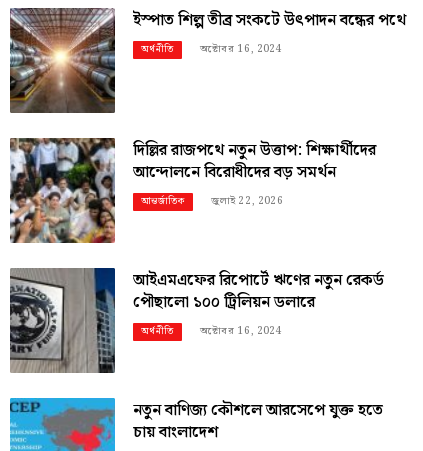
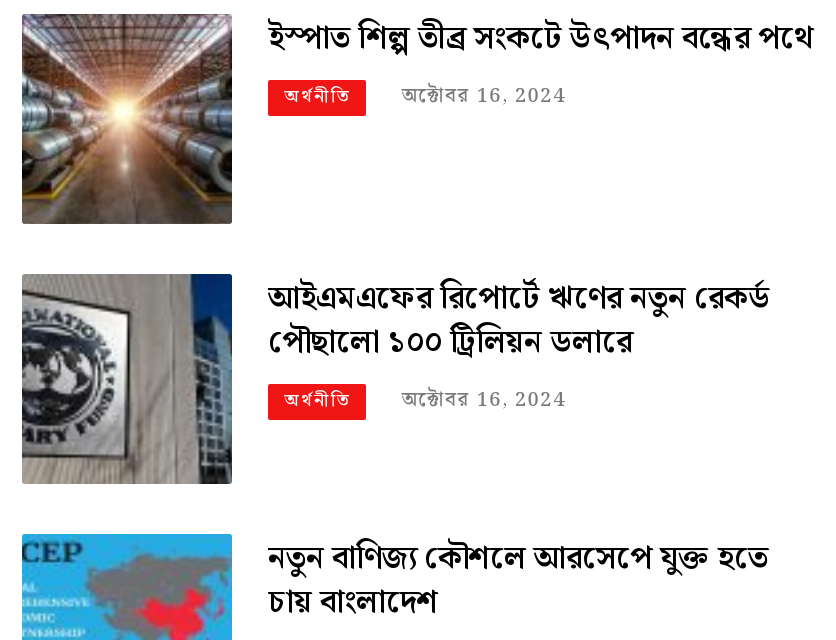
- [image]
- দিল্লির রাজপথে নতুন উত্তাপ: শিক্ষার্থীদের
- আন্দোলনে বিরোধীদের বড় সমর্থন
- আন্তর্জাতিক
- জুলাই 22, 2026
